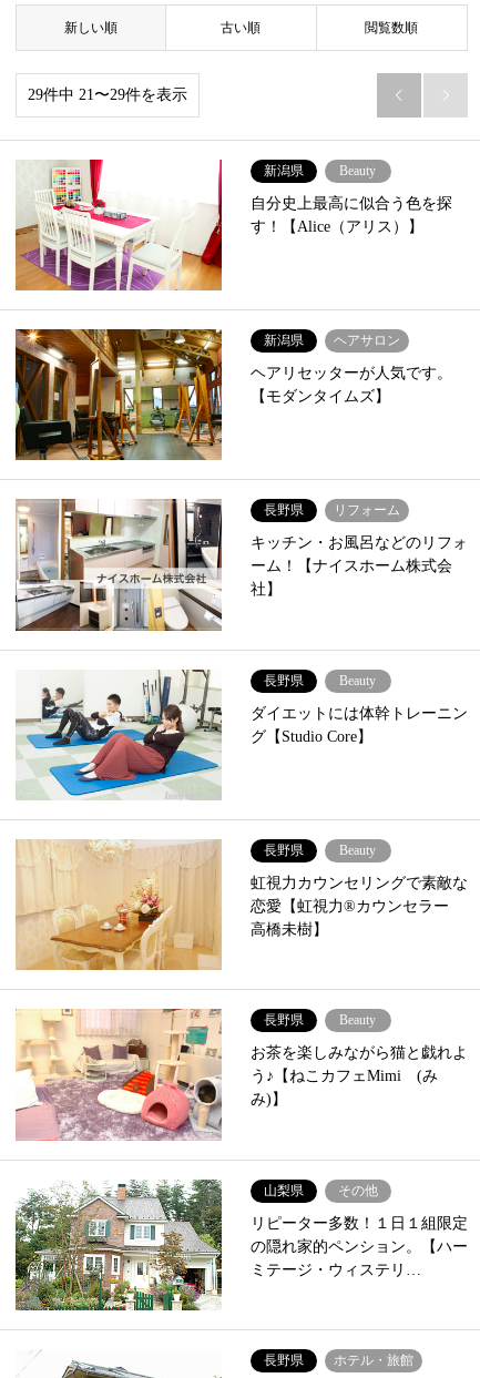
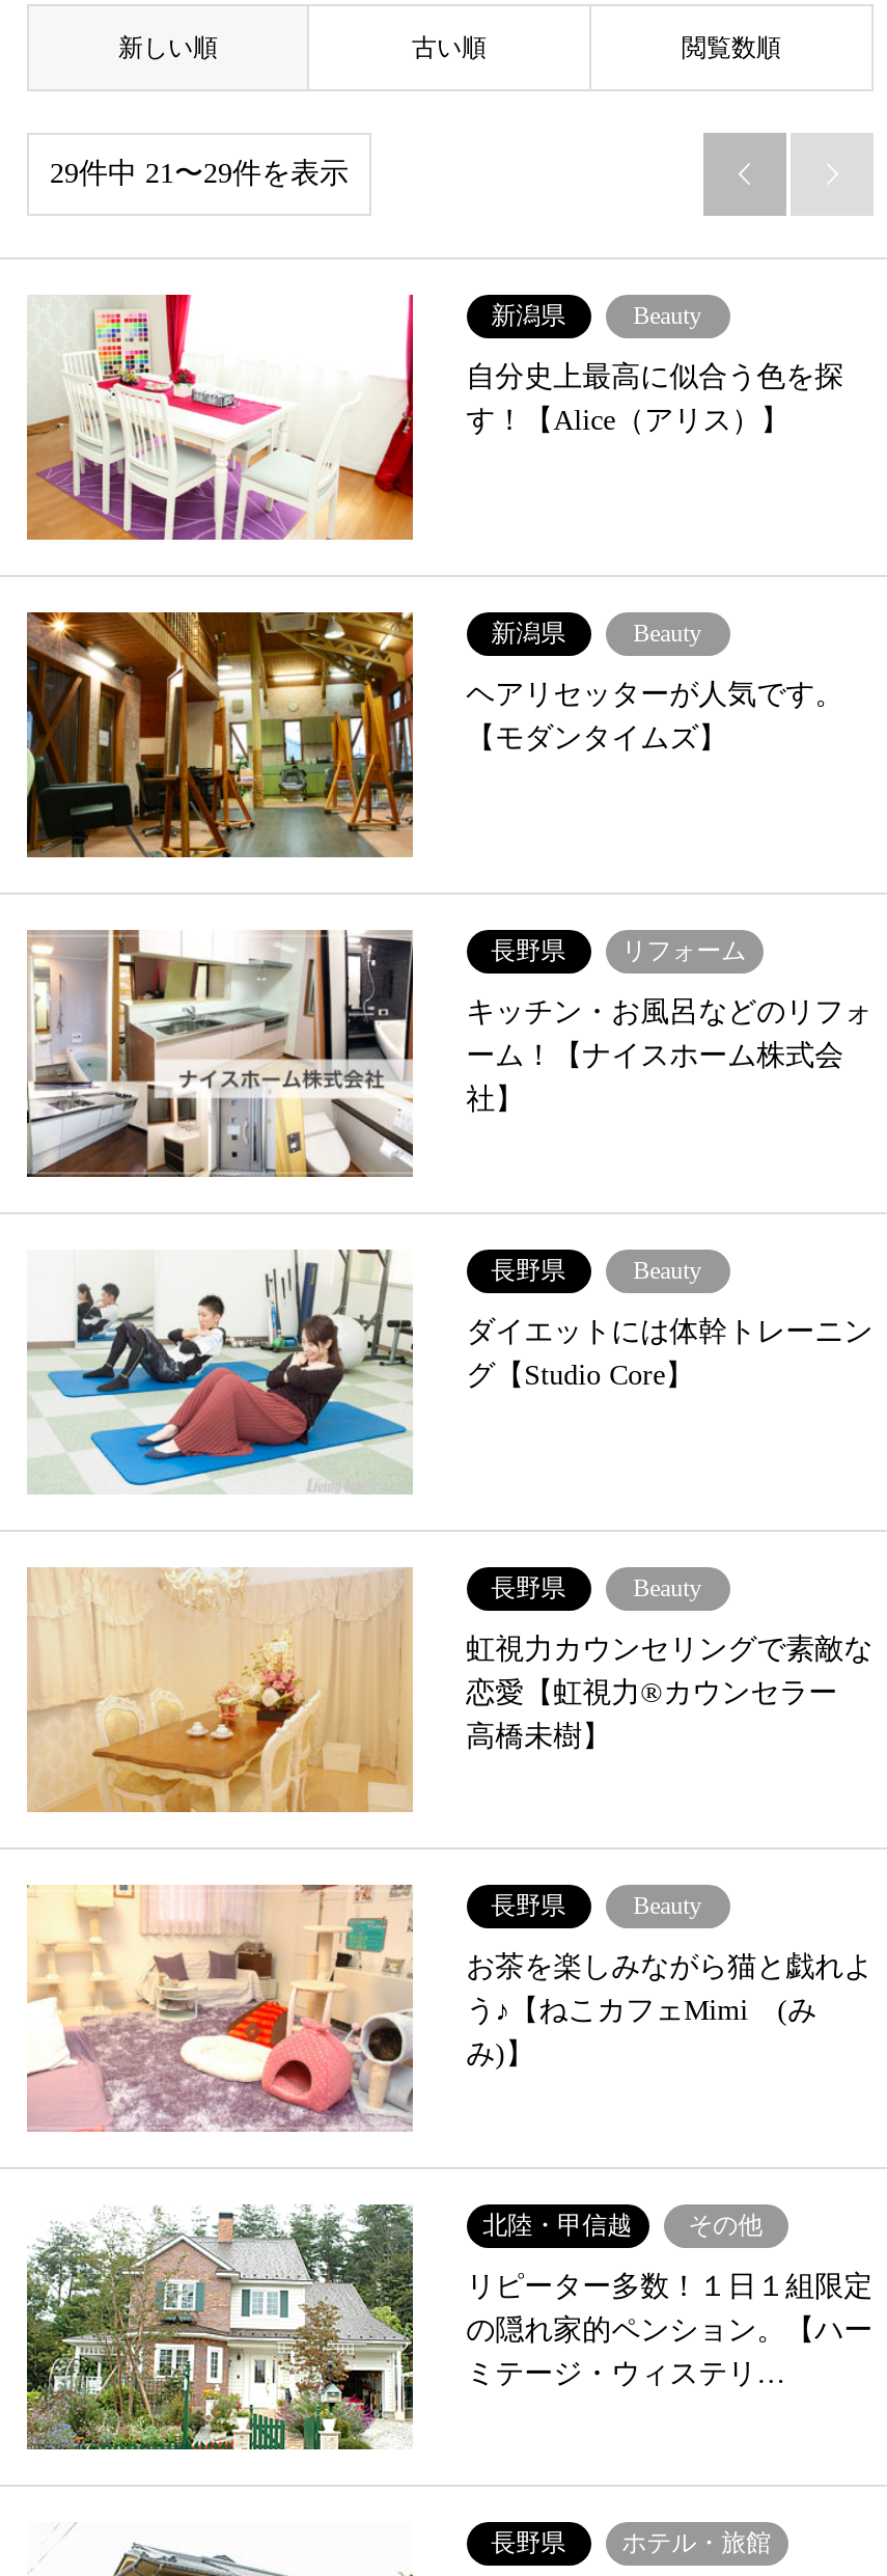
- ヘアサロン
+ Beauty

- 山梨県
+ 北陸・甲信越
